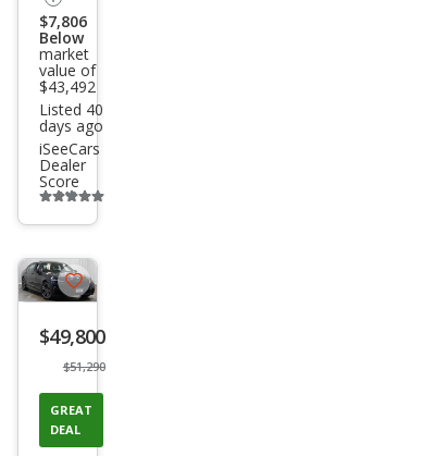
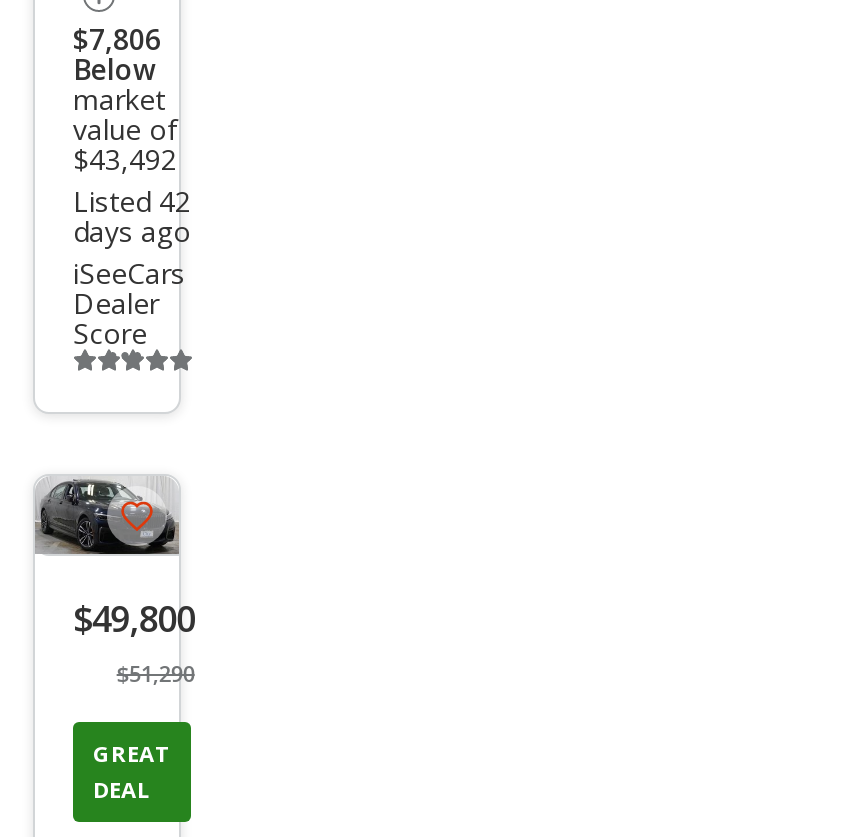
- Listed 40
+ Listed 42
